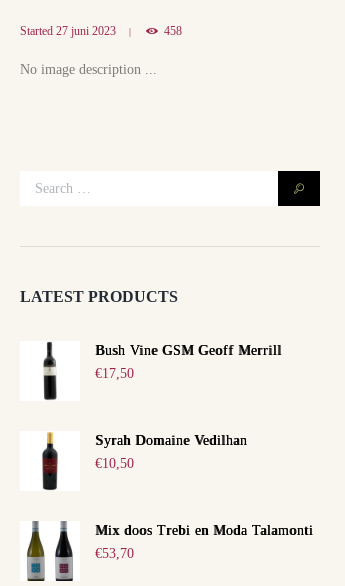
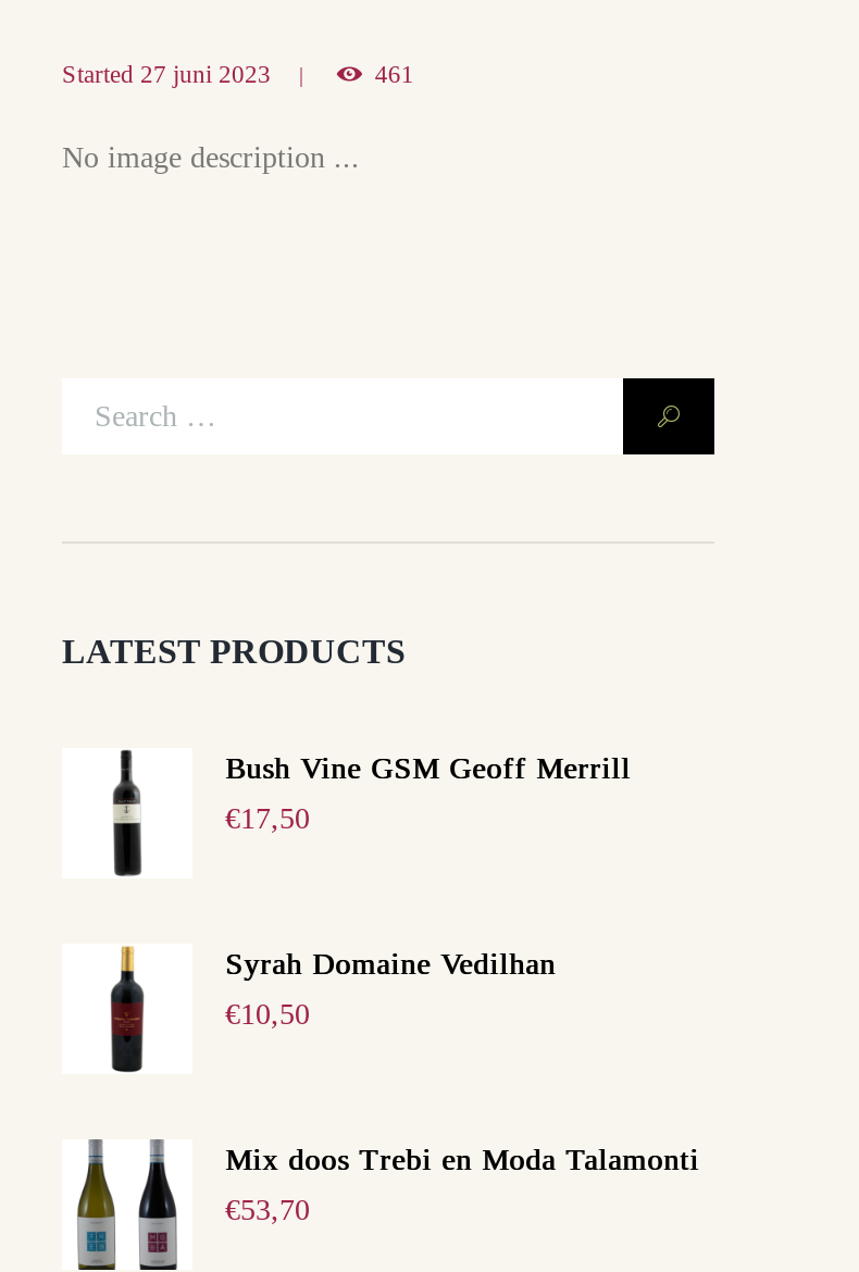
- 458
+ 461
